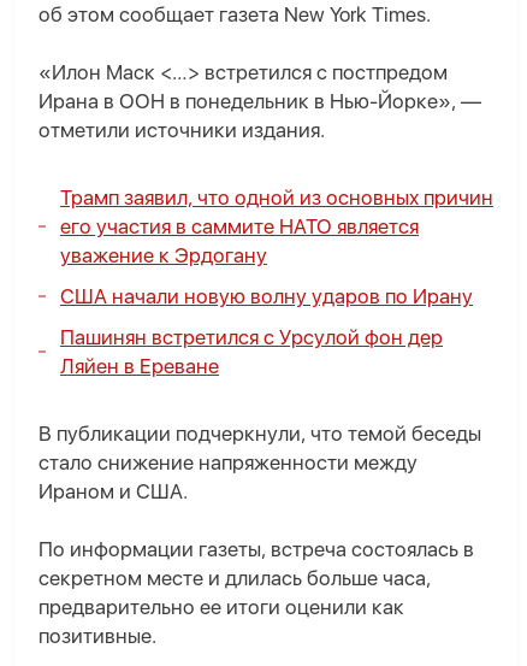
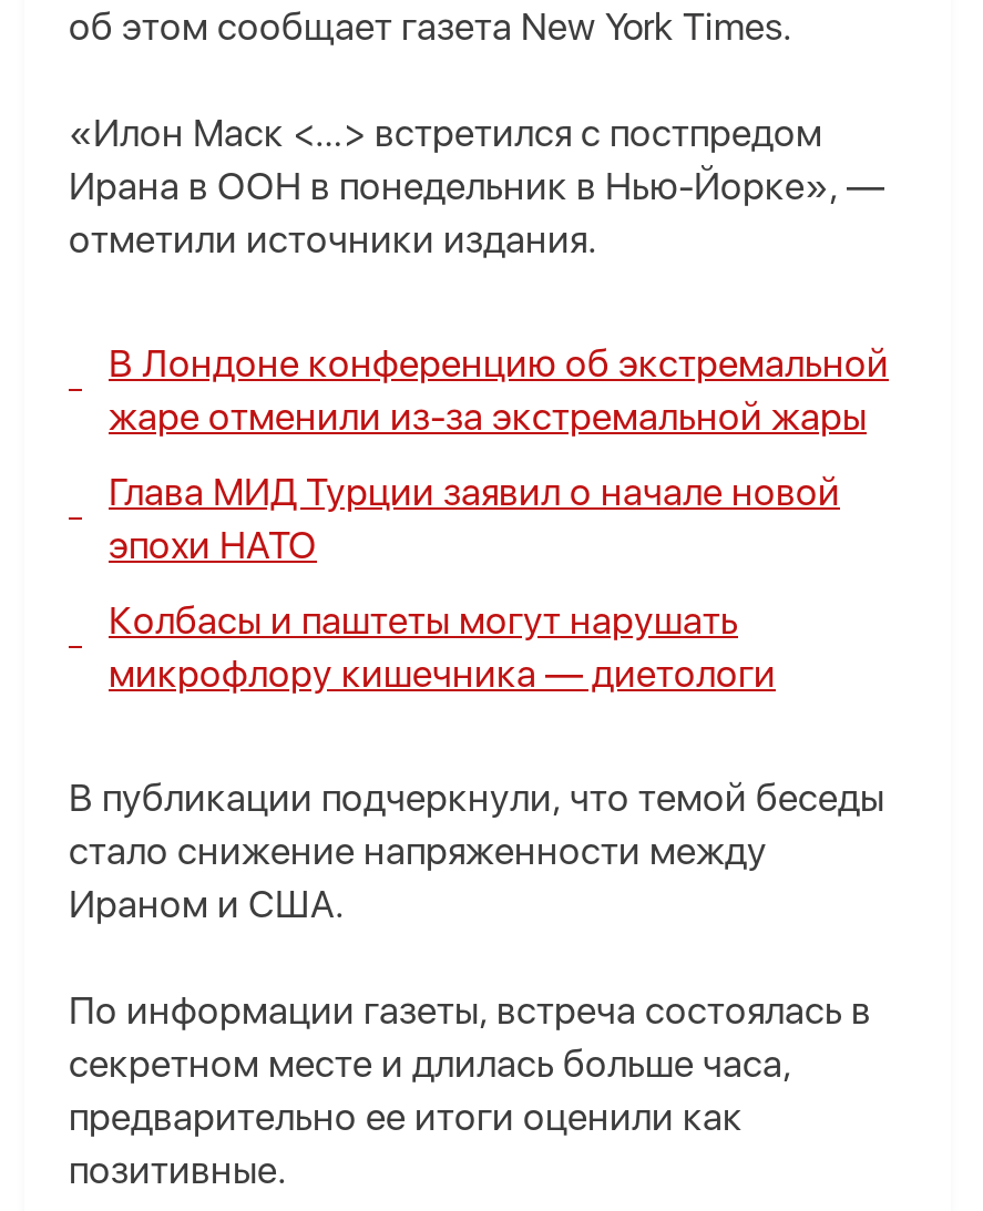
- Трамп заявил, что одной из основных причин
- его участия в саммите НАТО является
- уважение к Эрдогану
+ В Лондоне конференцию об экстремальной
+ жаре отменили из-за экстремальной жары

- США начали новую волну ударов по Ирану
+ Глава МИД Турции заявил о начале новой
+ эпохи НАТО

- Пашинян встретился с Урсулой фон дер
- Ляйен в Ереване
+ Колбасы и паштеты могут нарушать
+ микрофлору кишечника — диетологи
